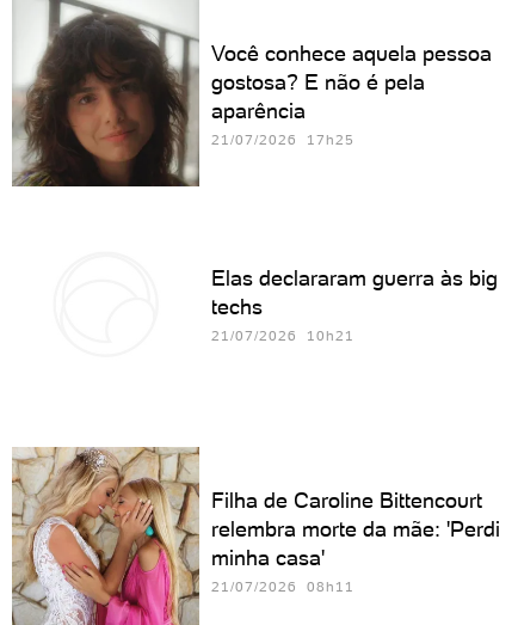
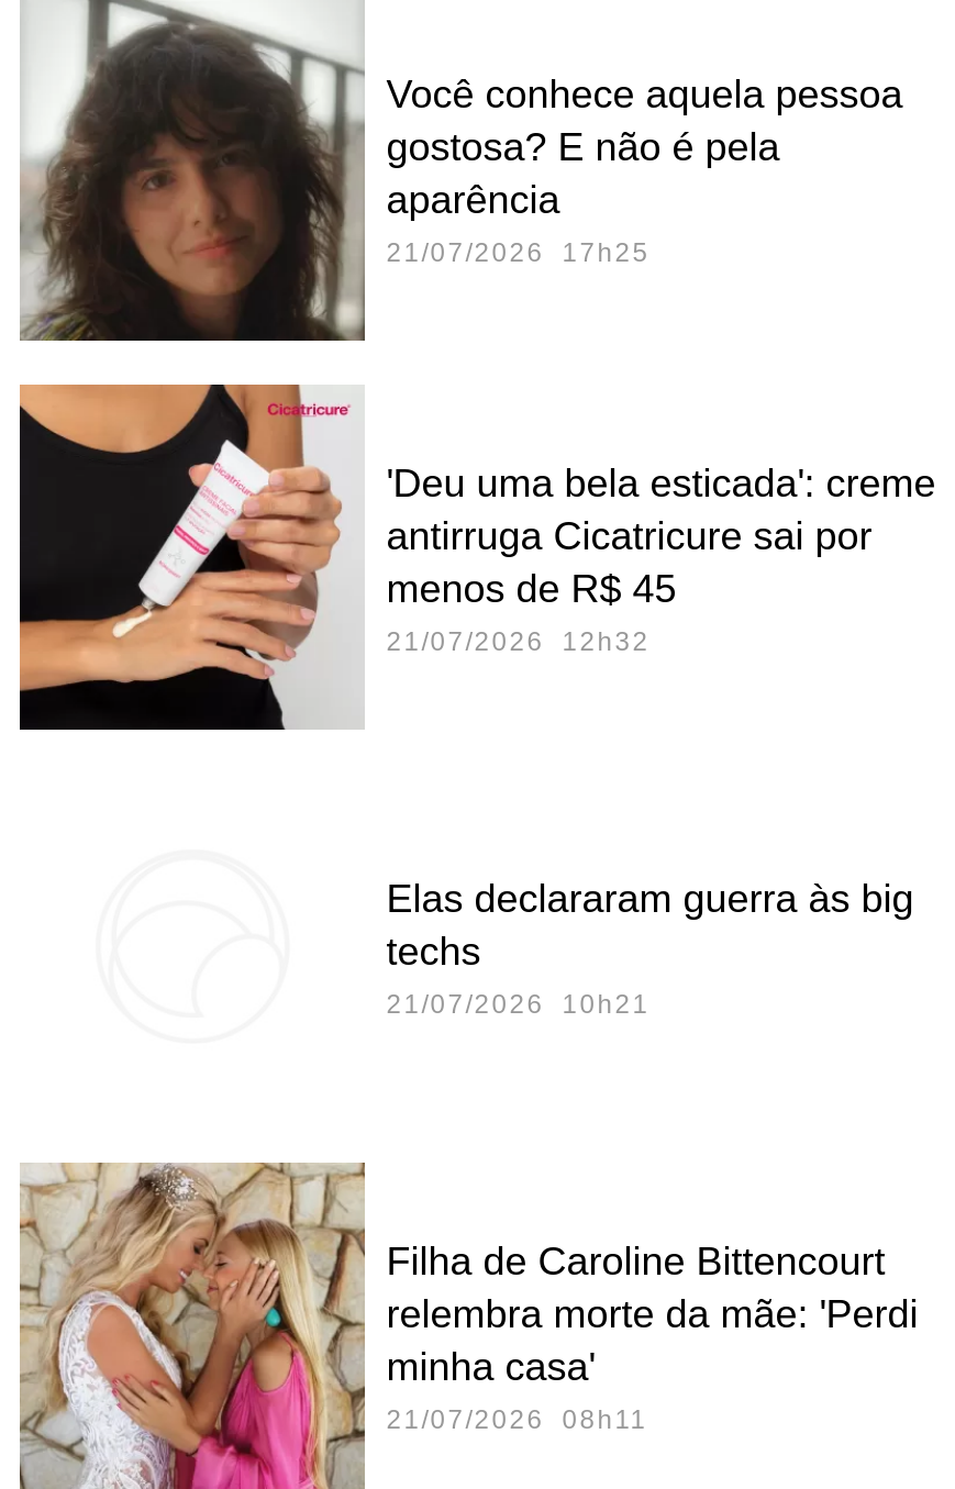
+ [image]
+ 'Deu uma bela esticada': creme
+ antirruga Cicatricure sai por
+ menos de R$ 45
+ 21/07/2026 12h32

moved down: Elas declararam guerra às big | techs | 21/07/2026 10h21
